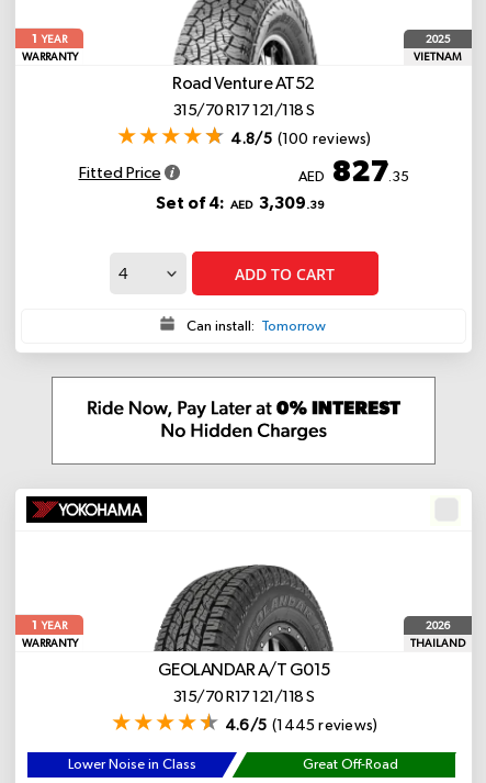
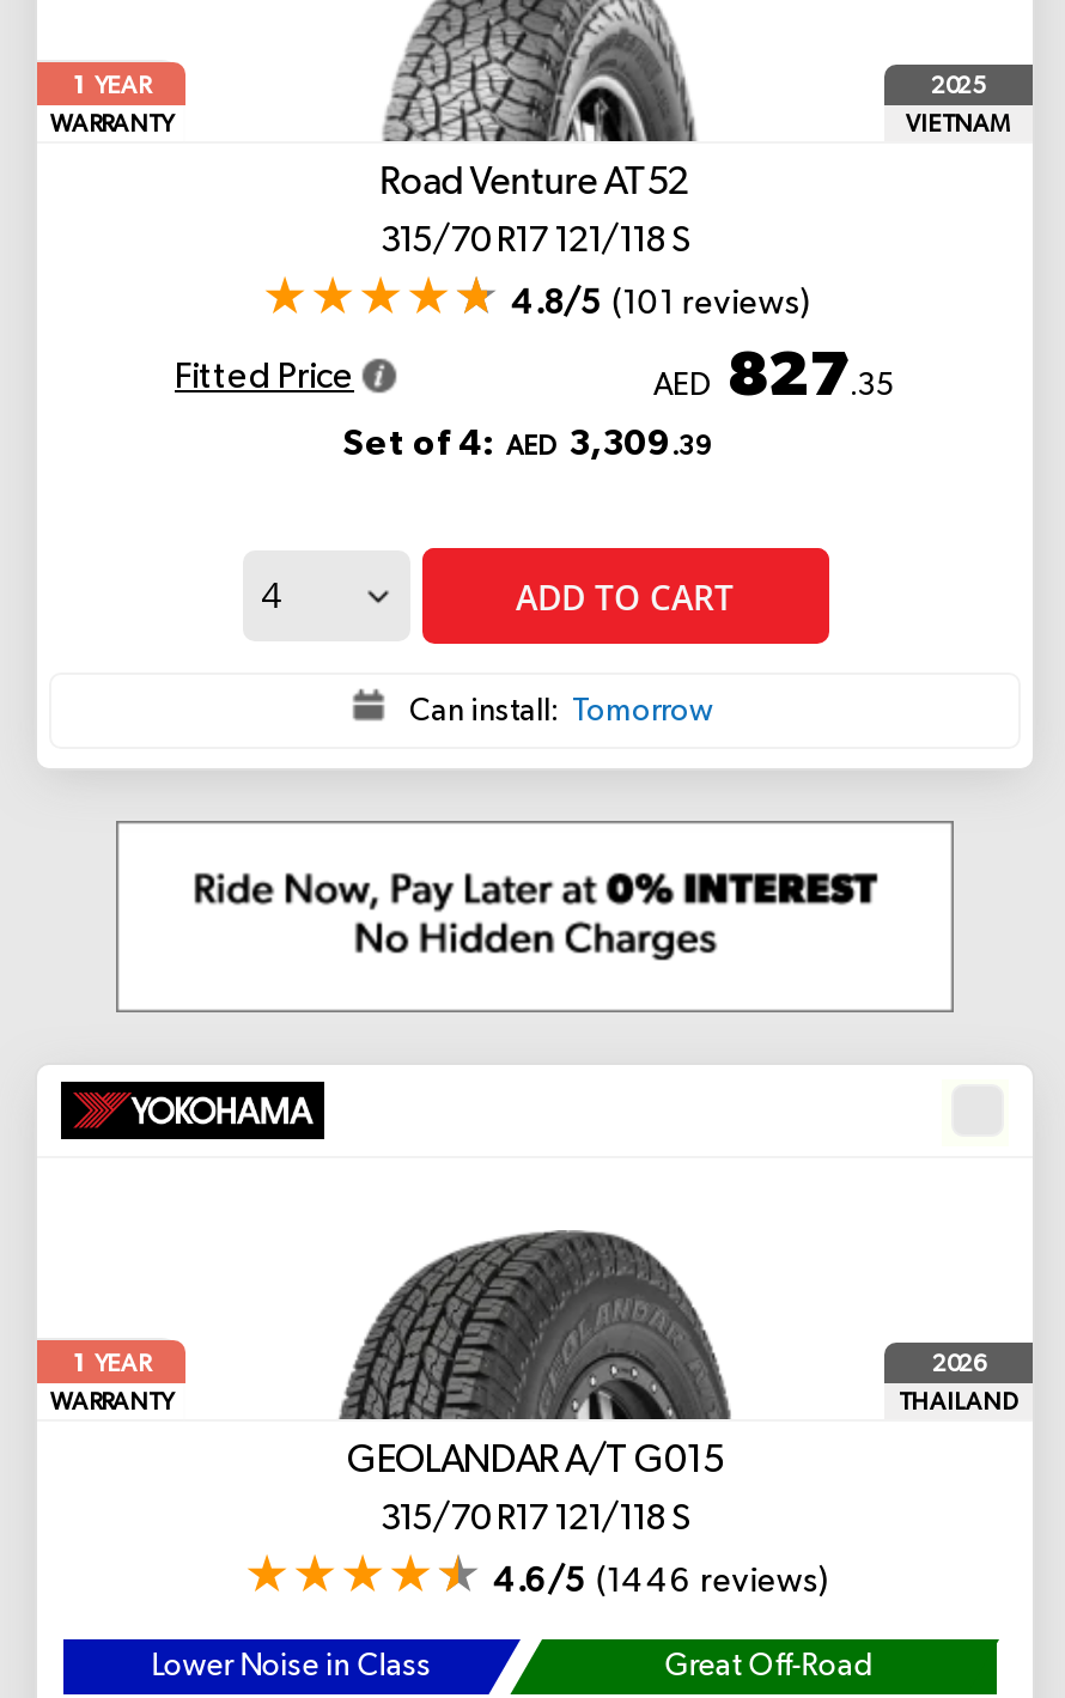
- 4.8/5 (100 reviews)
+ 4.8/5 (101 reviews)

- 4.6/5 (1445 reviews)
+ 4.6/5 (1446 reviews)
